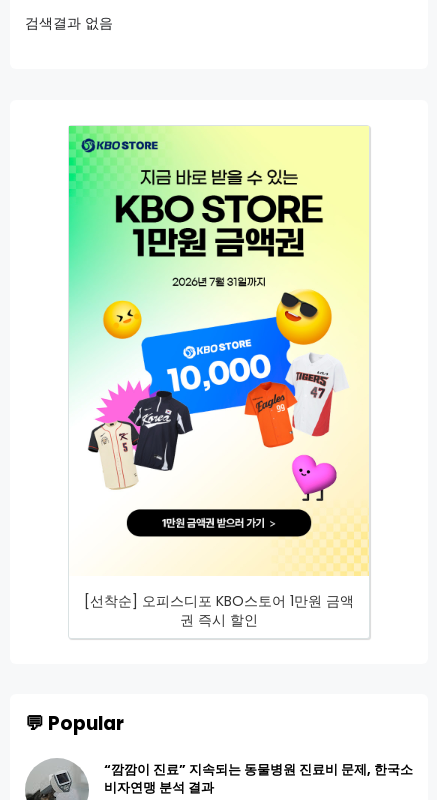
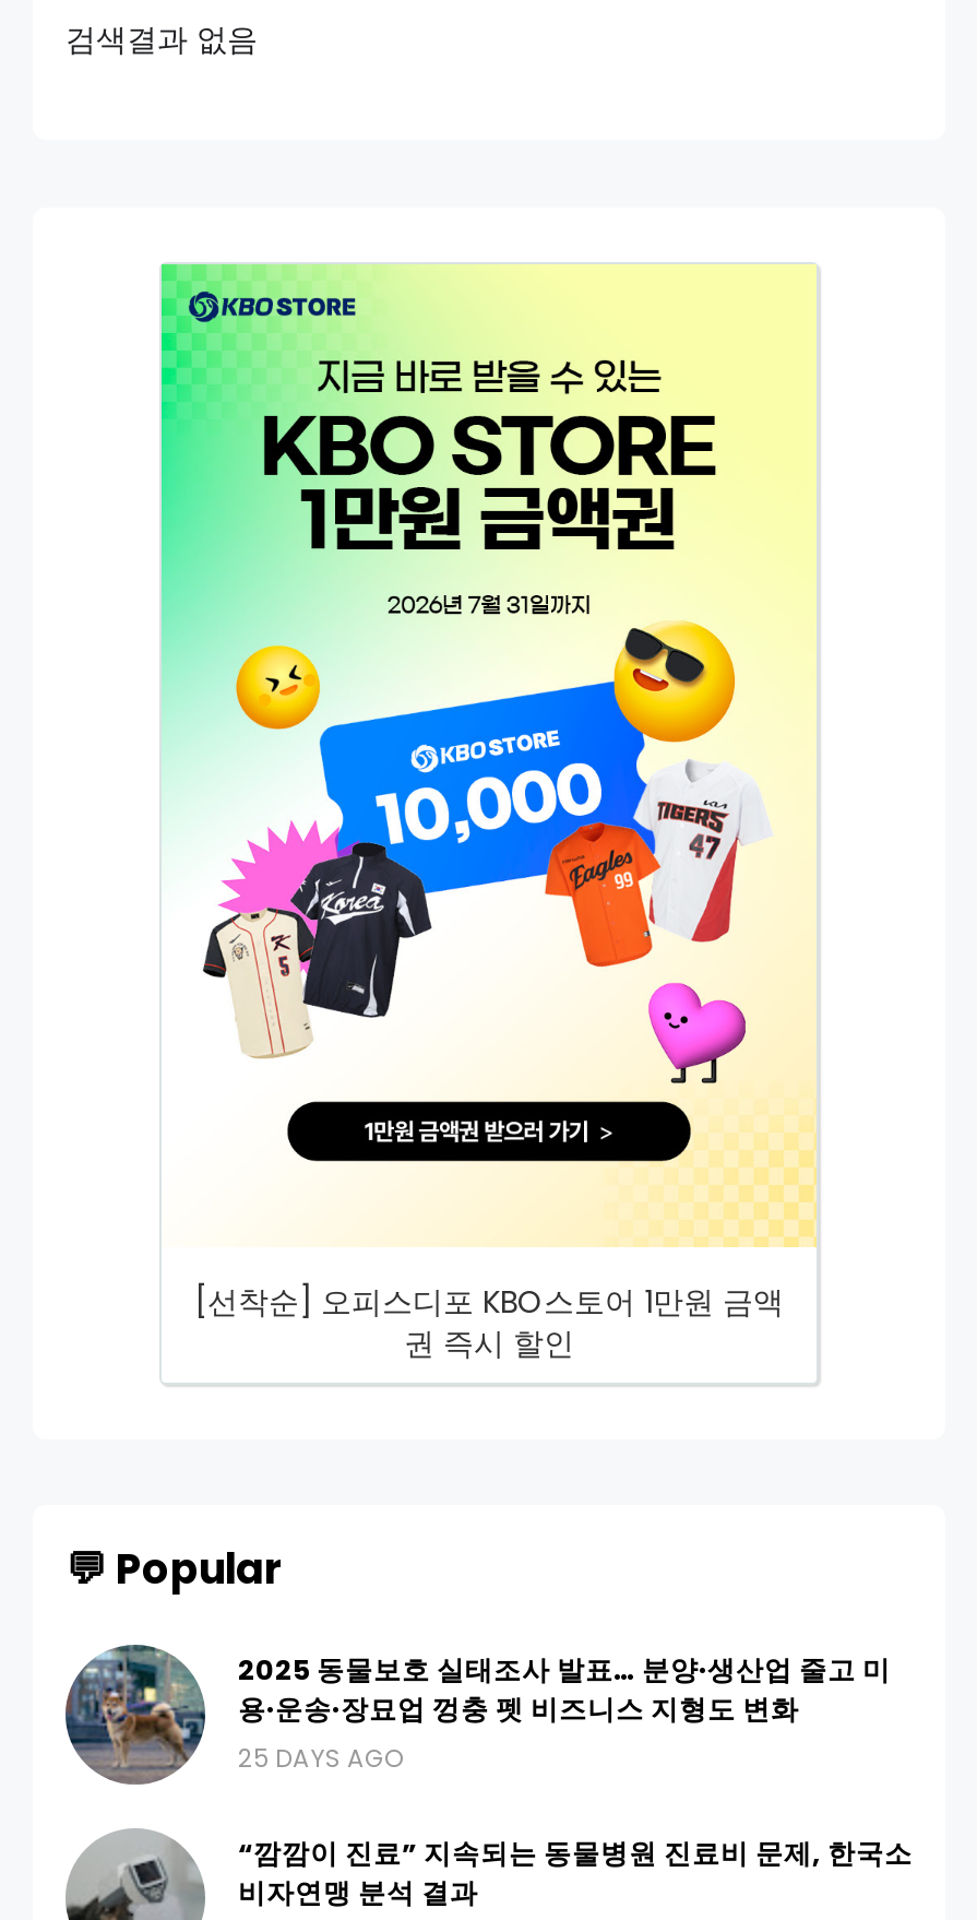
+ [image]
+ 2025 동물보호 실태조사 발표… 분양·생산업 줄고 미
+ 용·운송·장묘업 껑충 펫 비즈니스 지형도 변화
+ 25 DAYS AGO
